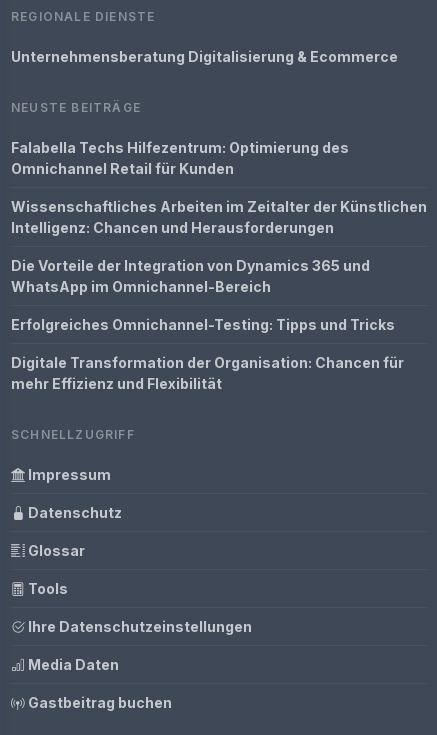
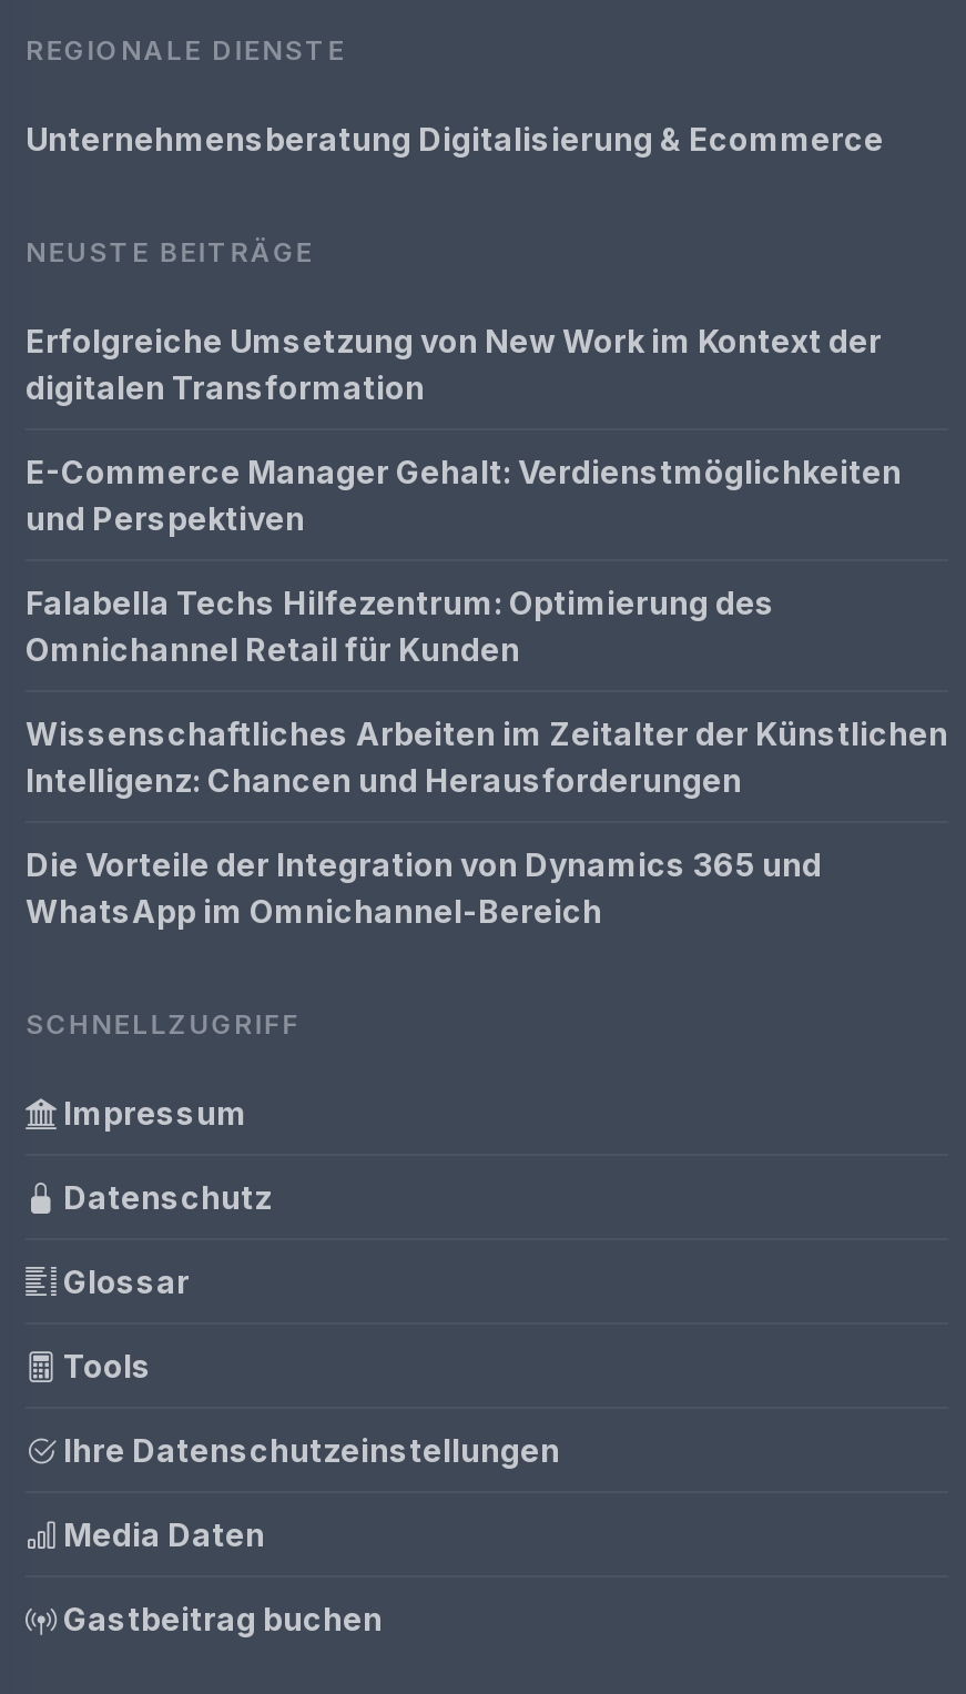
+ Erfolgreiche Umsetzung von New Work im Kontext der
+ digitalen Transformation
+ E-Commerce Manager Gehalt: Verdienstmöglichkeiten
+ und Perspektiven

moved down: Falabella Techs Hilfezentrum: Optimierung des | Omnichannel Retail für Kunden | Wissenschaftliches Arbeiten im Zeitalter der Künstlichen | Intelligenz: Chancen und Herausforderungen | Die Vorteile der Integration von Dynamics 365 und | WhatsApp im Omnichannel-Bereich

- Erfolgreiches Omnichannel-Testing: Tipps und Tricks
- Digitale Transformation der Organisation: Chancen für
- mehr Effizienz und Flexibilität
